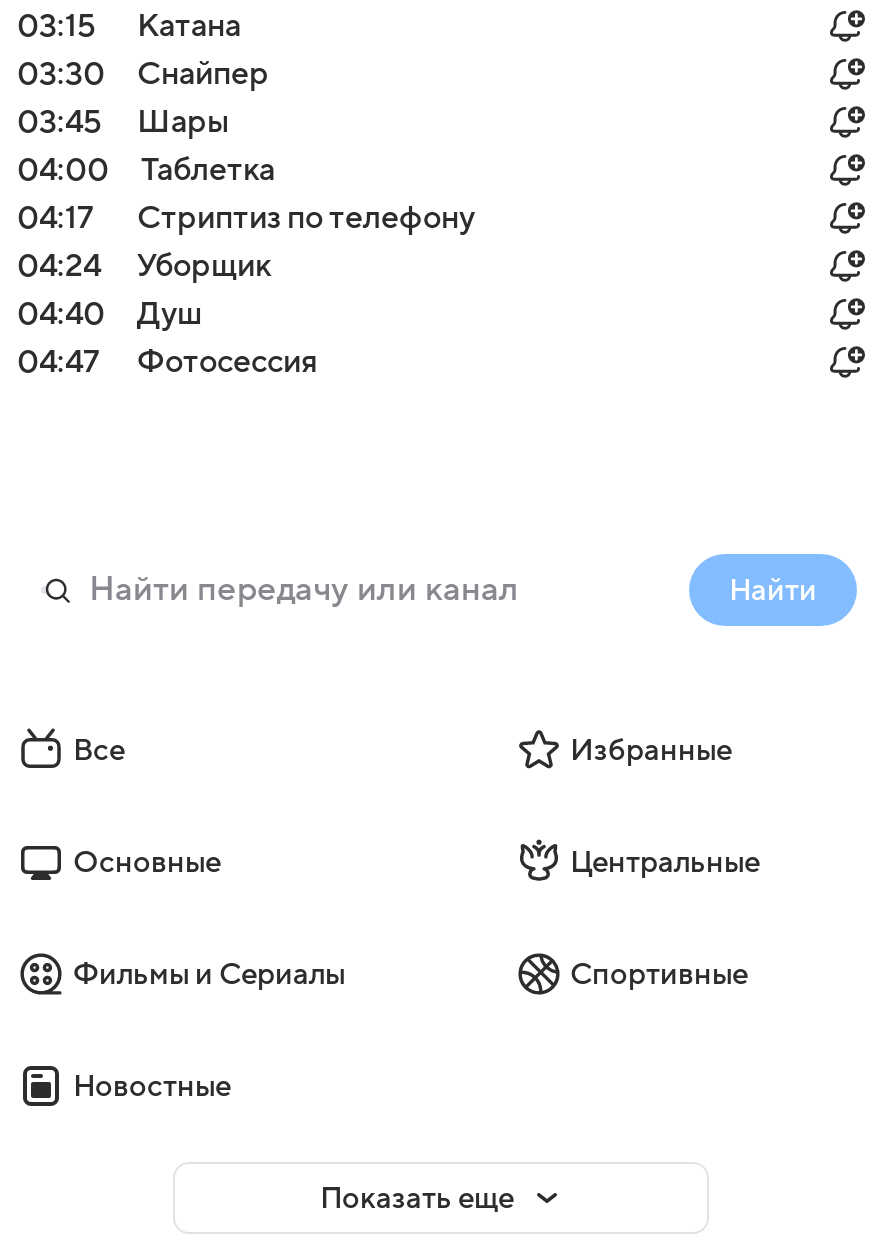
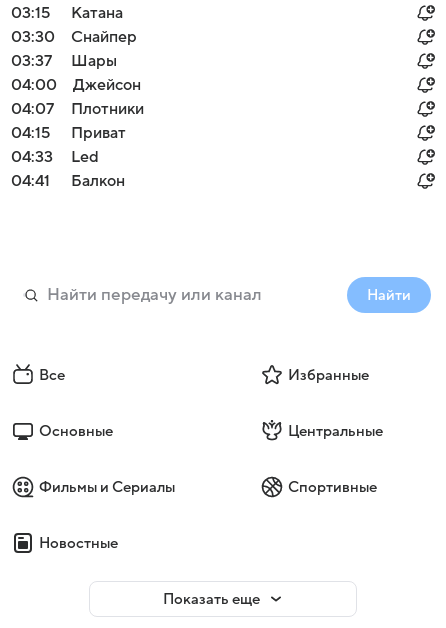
- 03:45 Шары
+ 03:37 Шары

- Таблетка
- 04:17
- Стриптиз по телефону
- 04:24
- Уборщик
- 04:40
- Душ
- 04:47
- Фотосессия
+ Джейсон
+ 04:07
+ Плотники
+ 04:15
+ Приват
+ 04:33
+ Led
+ 04:41
+ Балкон
